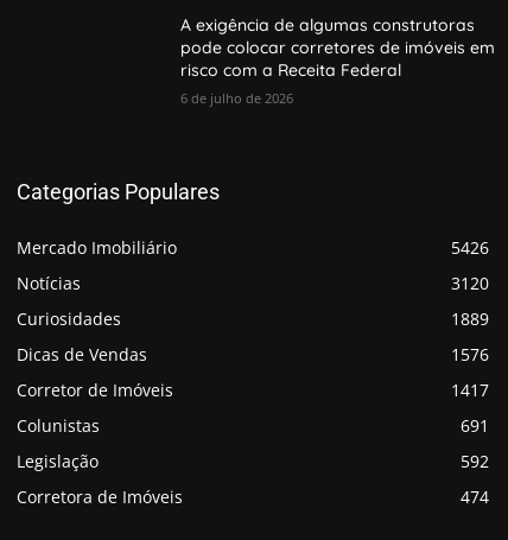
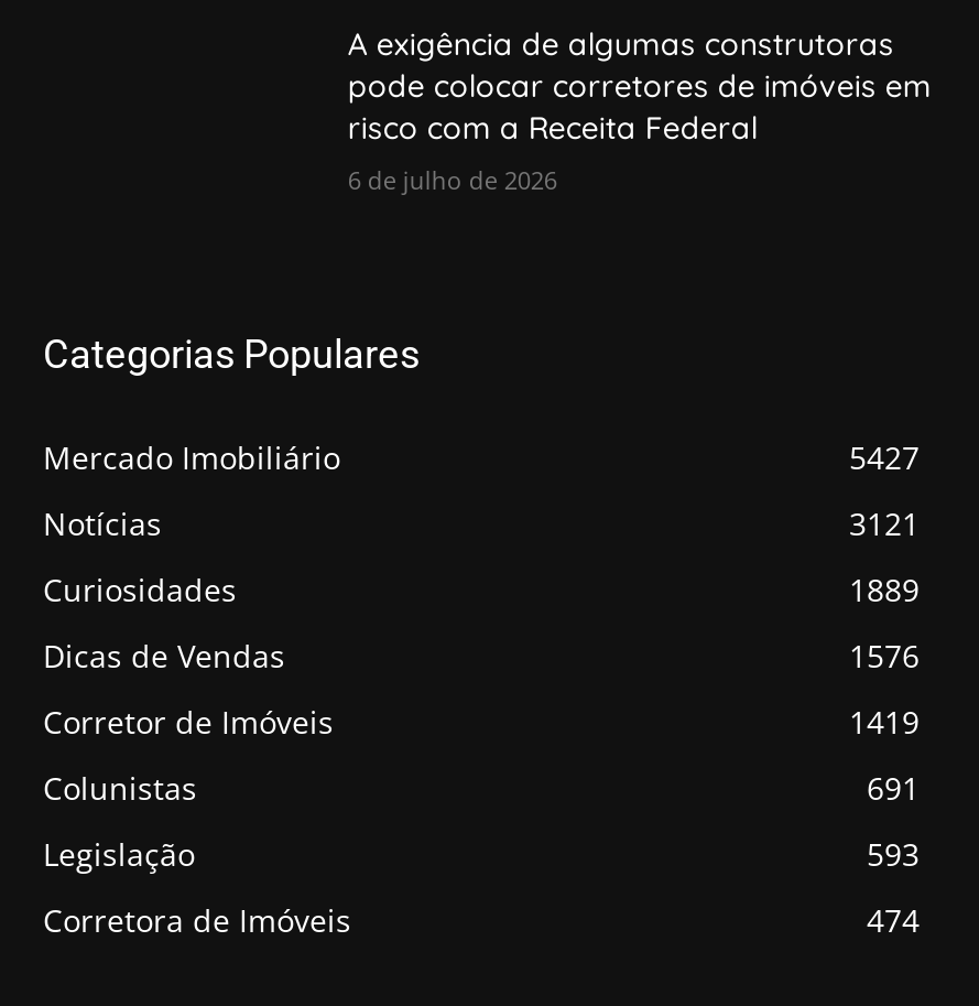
- 5426
+ 5427

- 3120
+ 3121

- 1417
+ 1419

- 592
+ 593
